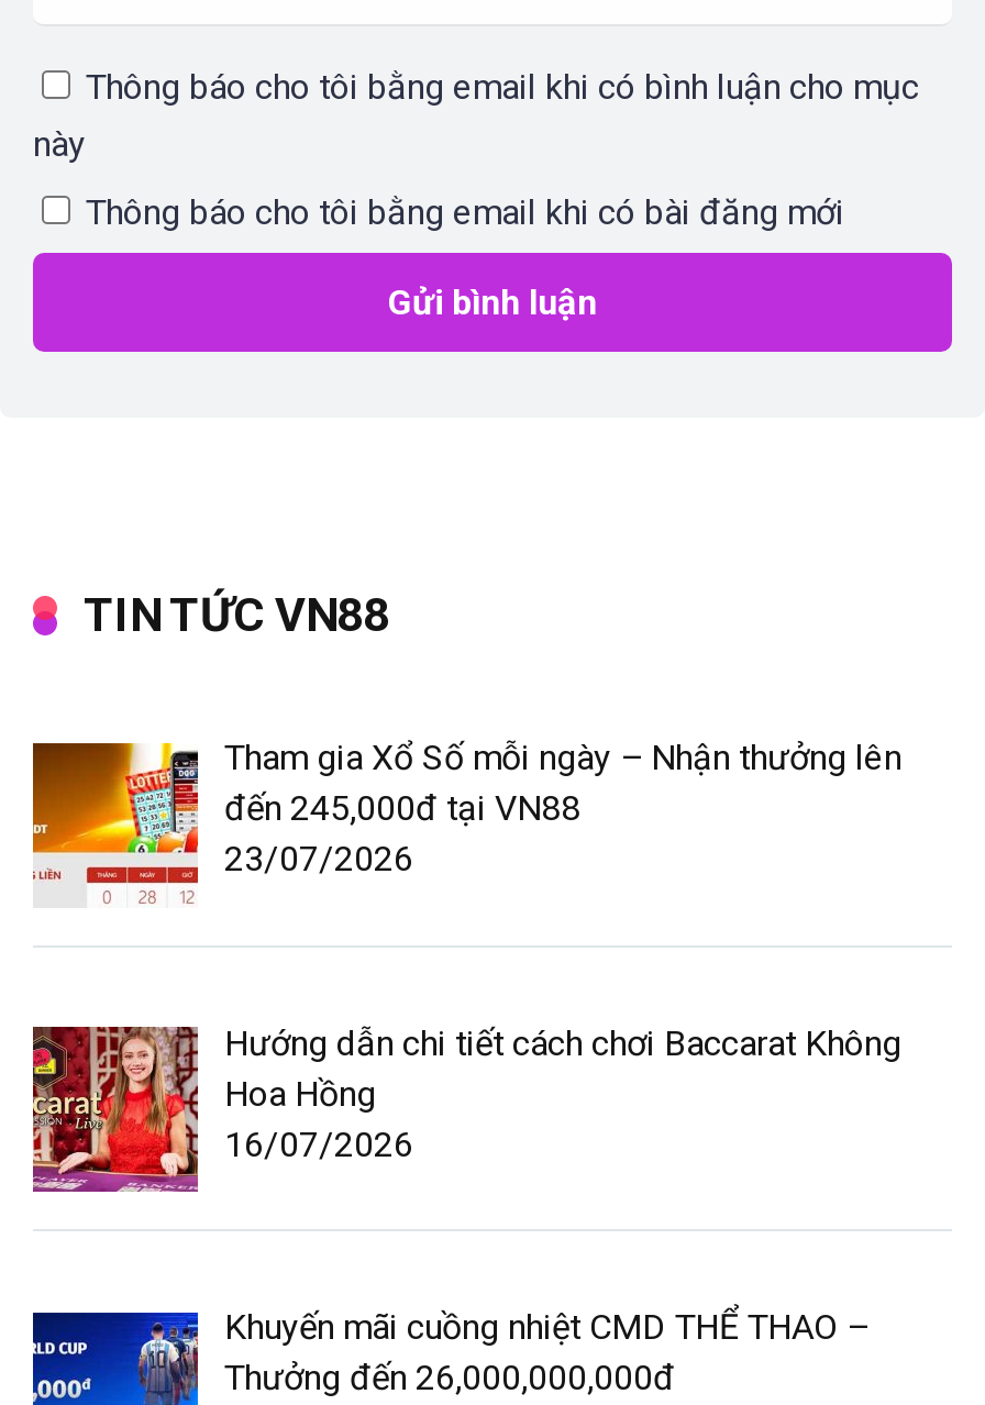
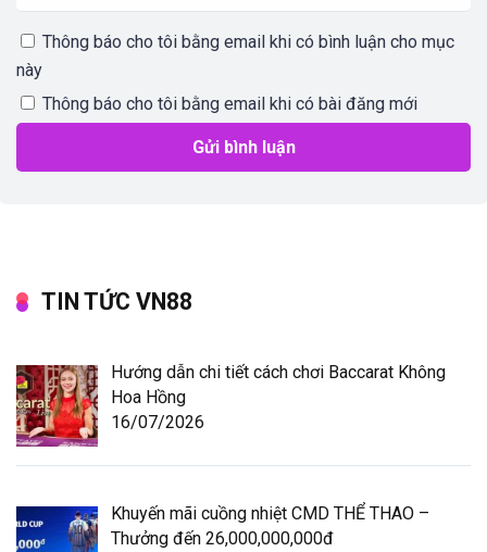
- [image]
- Tham gia Xổ Số mỗi ngày – Nhận thưởng lên
- đến 245,000đ tại VN88
- 23/07/2026
